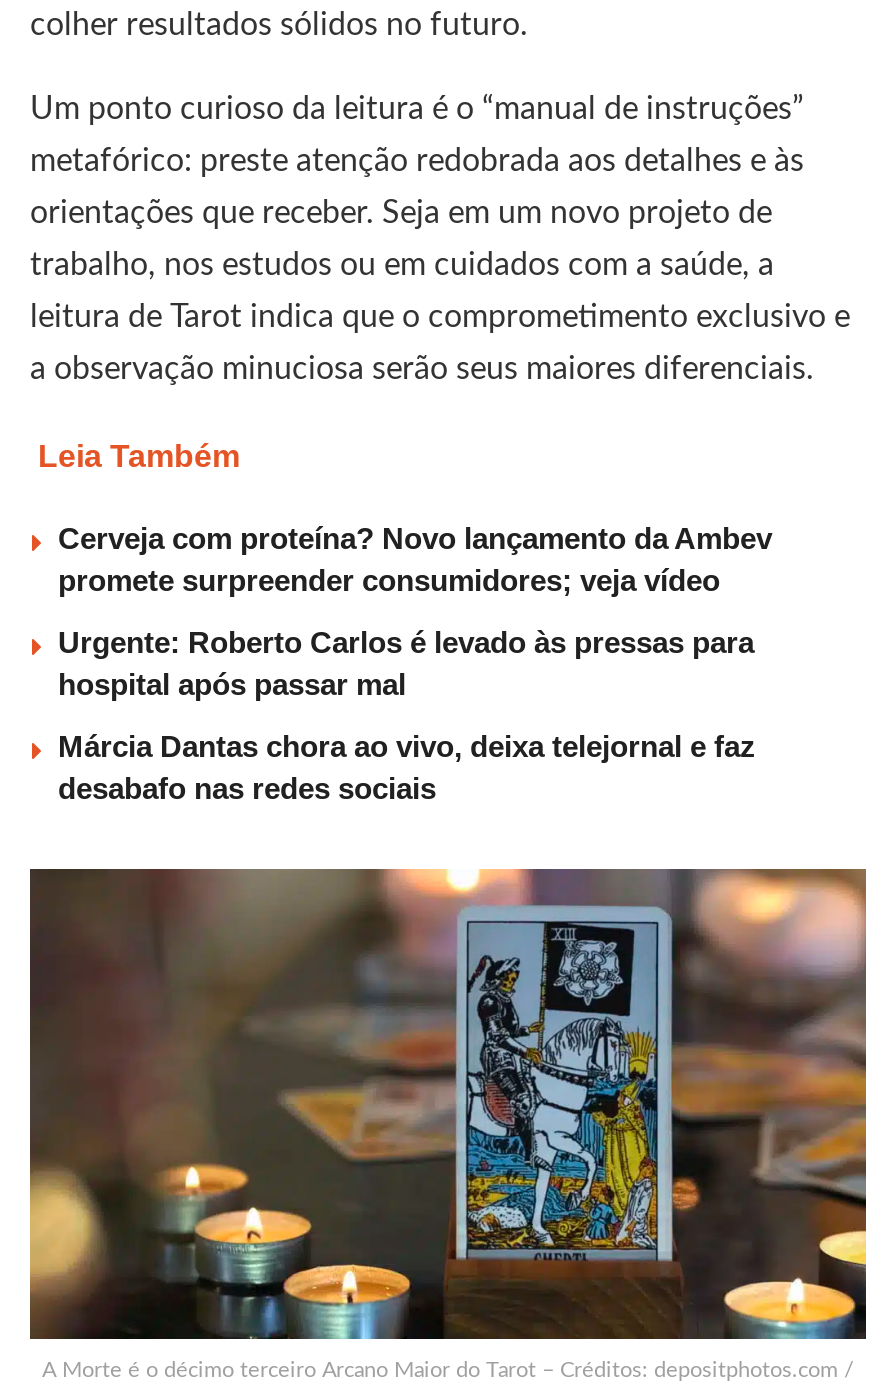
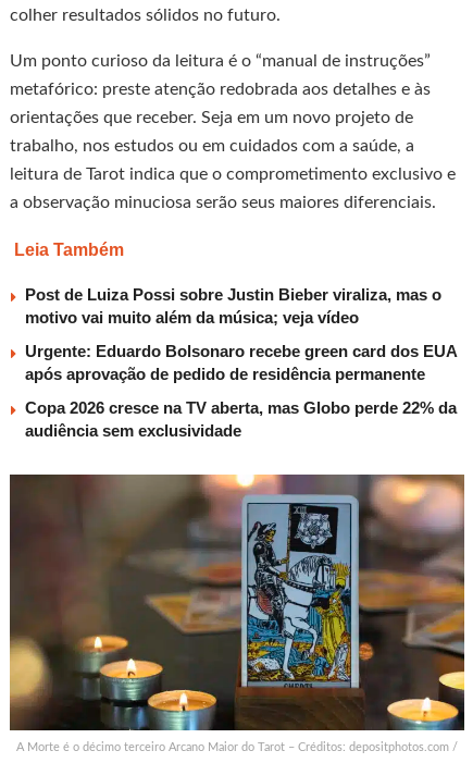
- Cerveja com proteína? Novo lançamento da Ambev
- promete surpreender consumidores; veja vídeo
+ Post de Luiza Possi sobre Justin Bieber viraliza, mas o
+ motivo vai muito além da música; veja vídeo

- Urgente: Roberto Carlos é levado às pressas para
- hospital após passar mal
+ Urgente: Eduardo Bolsonaro recebe green card dos EUA
+ após aprovação de pedido de residência permanente

- Márcia Dantas chora ao vivo, deixa telejornal e faz
- desabafo nas redes sociais
+ Copa 2026 cresce na TV aberta, mas Globo perde 22% da
+ audiência sem exclusividade
